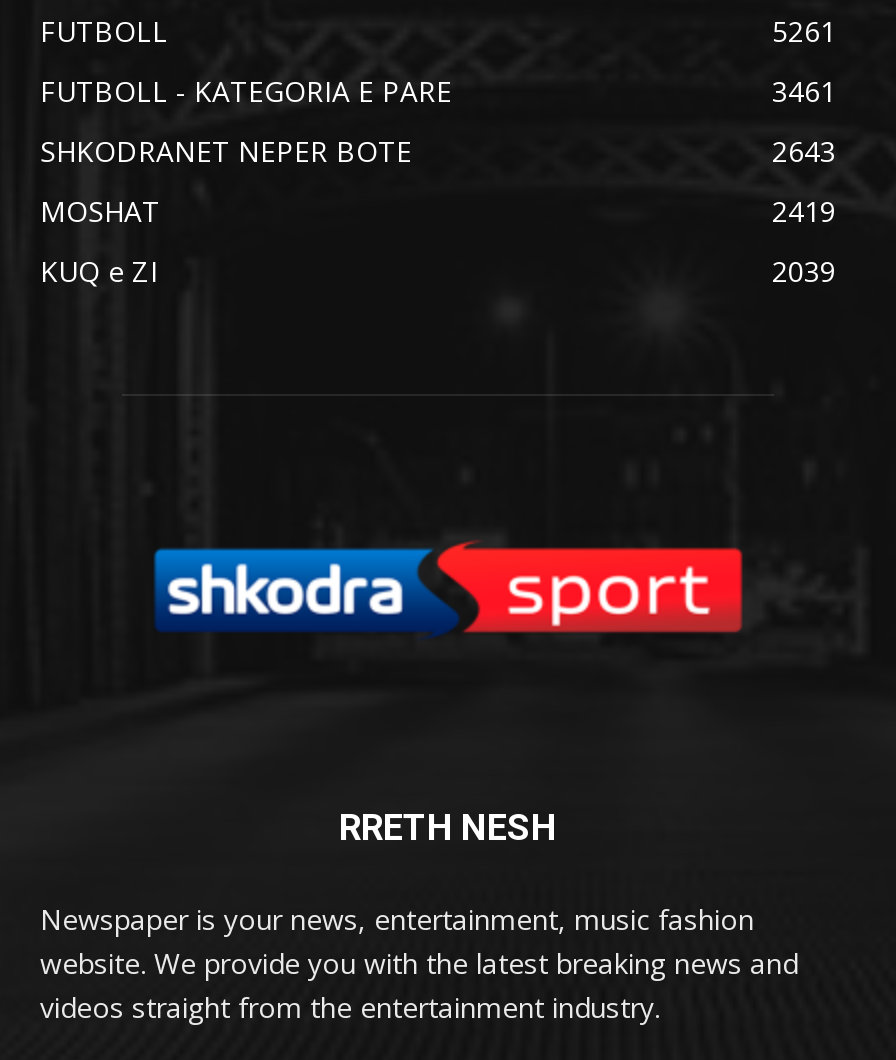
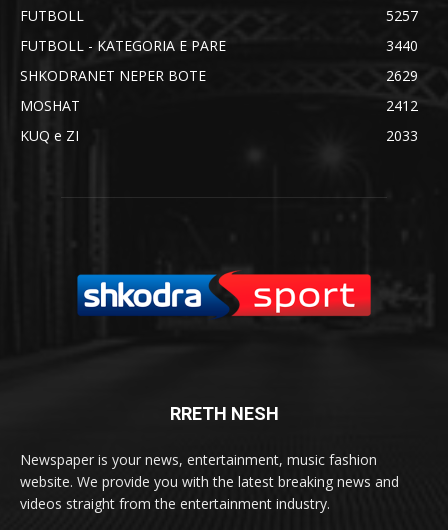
- 5261
+ 5257

- 3461
+ 3440

- 2643
+ 2629

- 2419
+ 2412

- 2039
+ 2033
